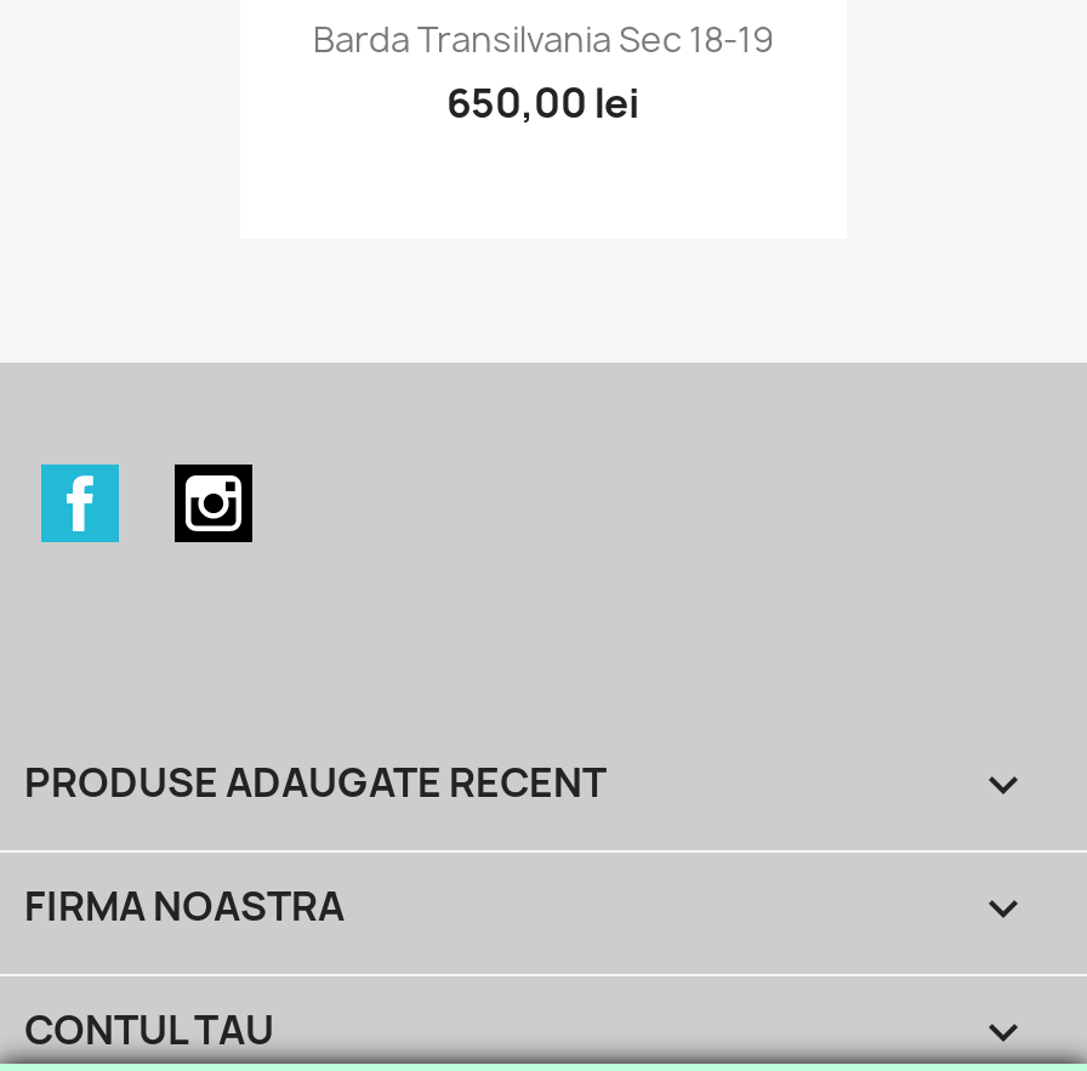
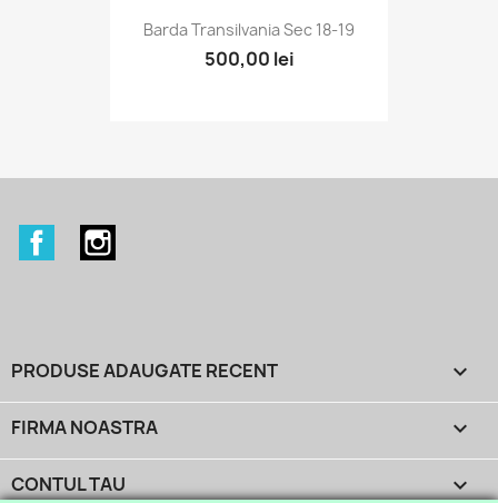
- 650,00 lei
+ 500,00 lei
